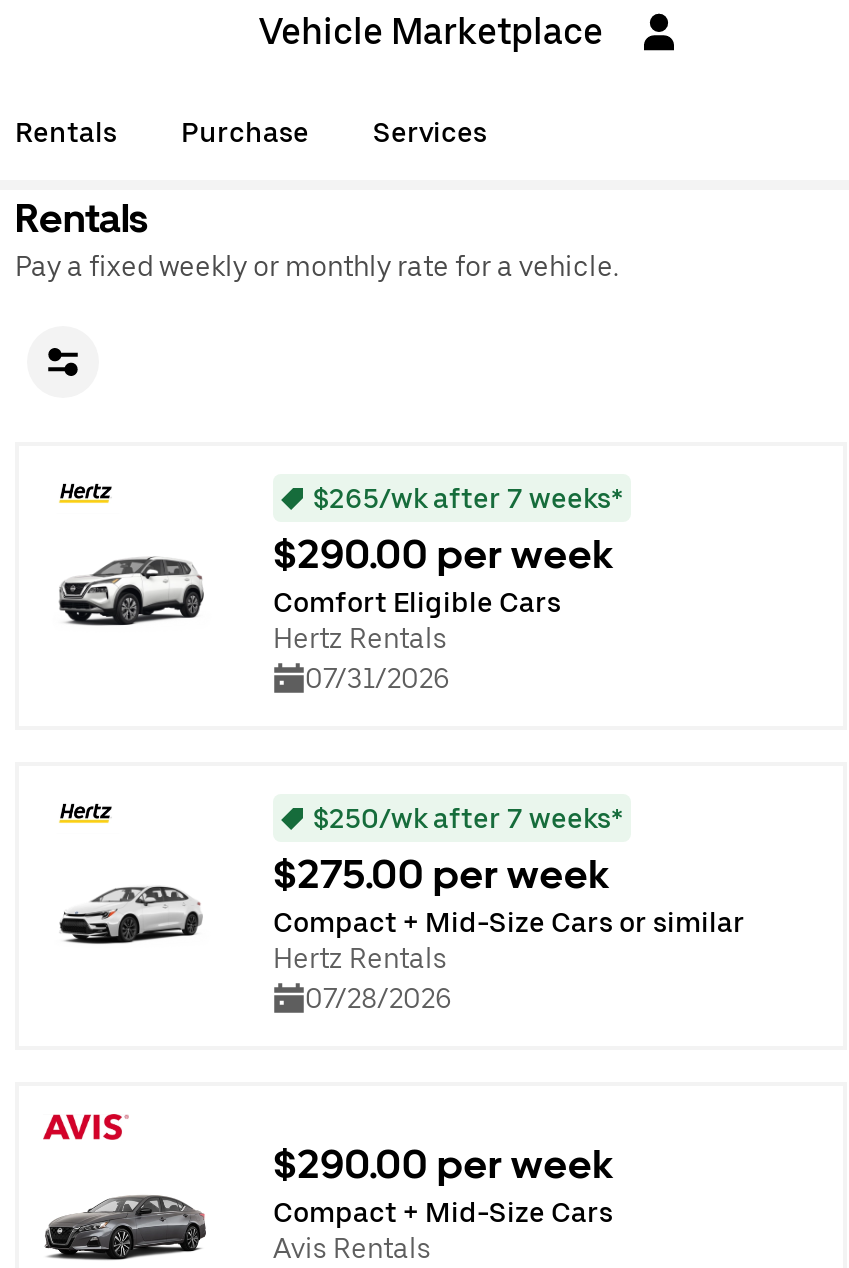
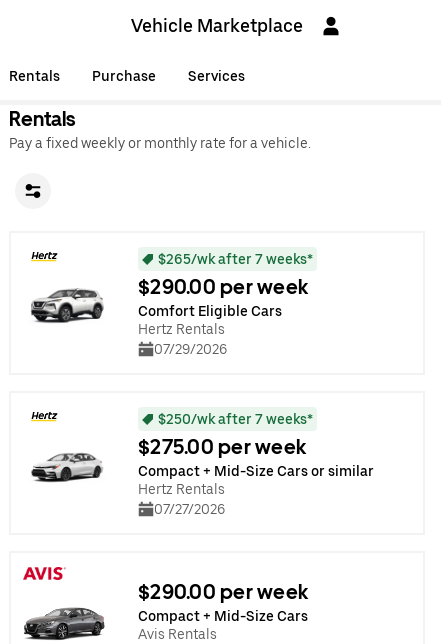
- 07/31/2026
+ 07/29/2026

- 07/28/2026
+ 07/27/2026
